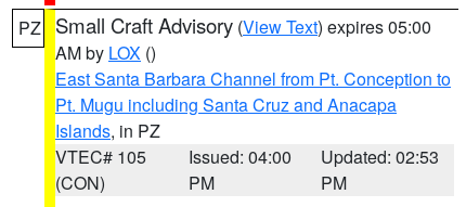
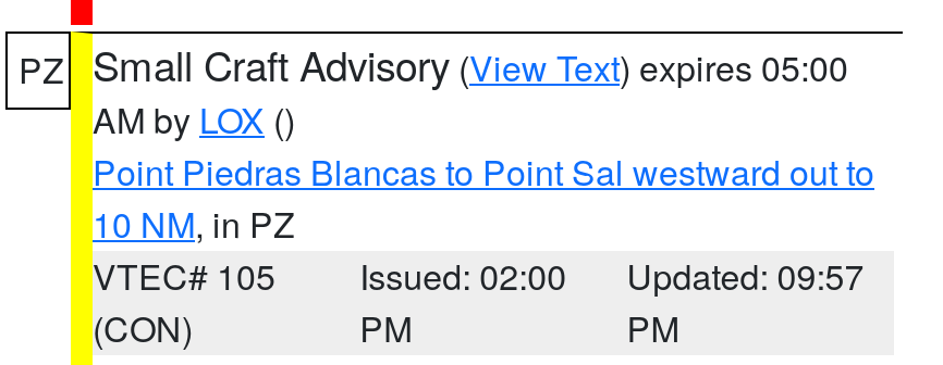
- East Santa Barbara Channel from Pt. Conception to
- Pt. Mugu including Santa Cruz and Anacapa
- Islands, in PZ
+ Point Piedras Blancas to Point Sal westward out to
+ 10 NM, in PZ

- Issued: 04:00
+ Issued: 02:00

- Updated: 02:53
+ Updated: 09:57
